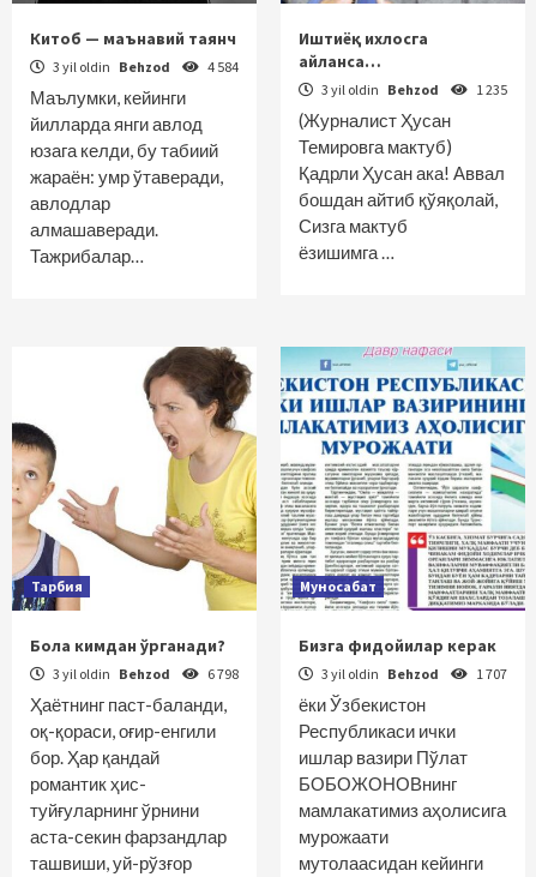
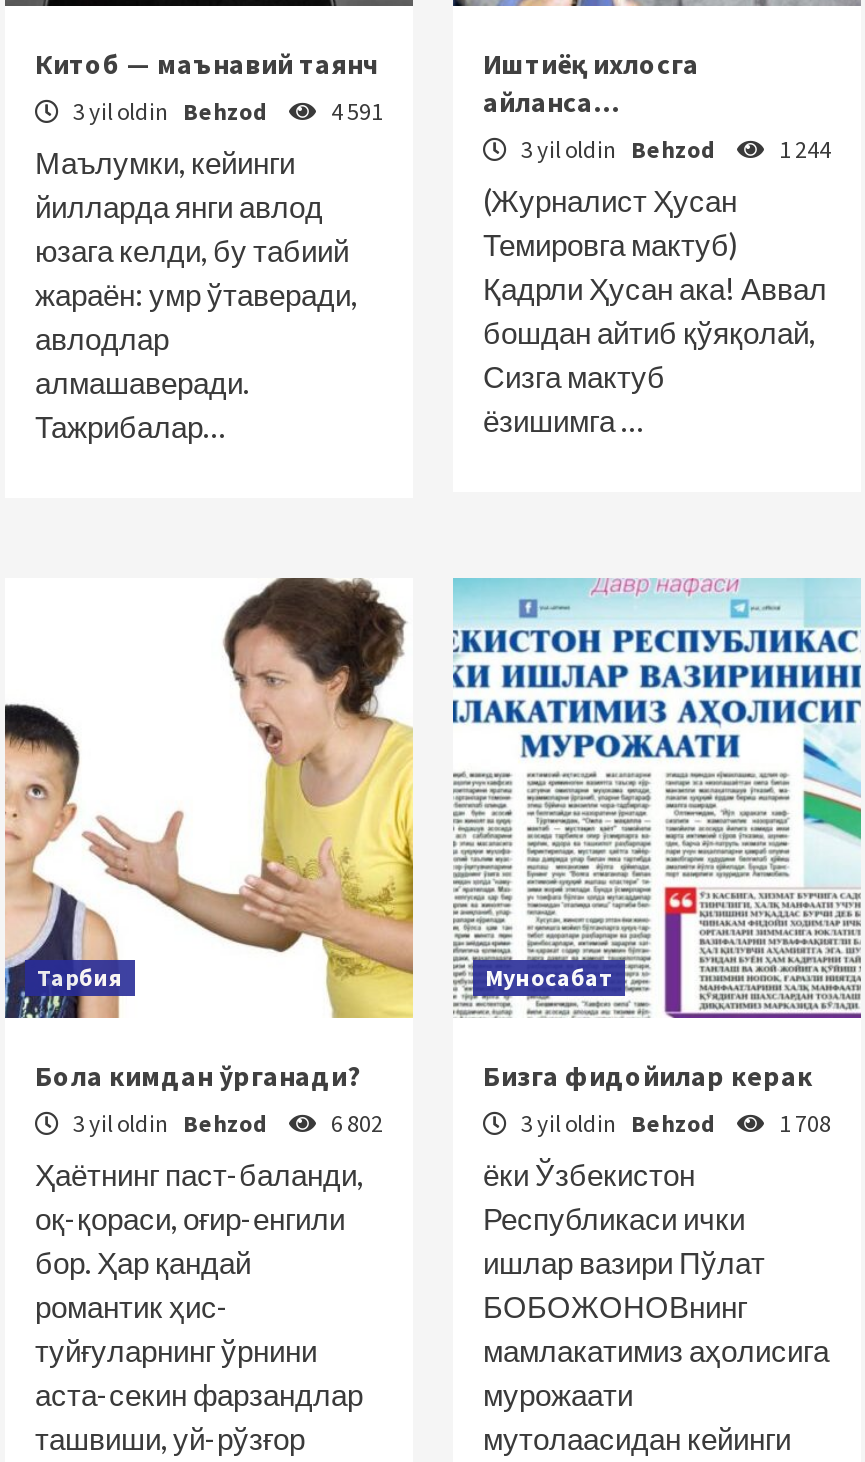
- 3 yil oldin Behzod 4 584
+ 3 yil oldin Behzod 4 591

- 3 yil oldin Behzod 1 235
+ 3 yil oldin Behzod 1 244

- 3 yil oldin Behzod 6 798
+ 3 yil oldin Behzod 6 802

- 3 yil oldin Behzod 1 707
+ 3 yil oldin Behzod 1 708
